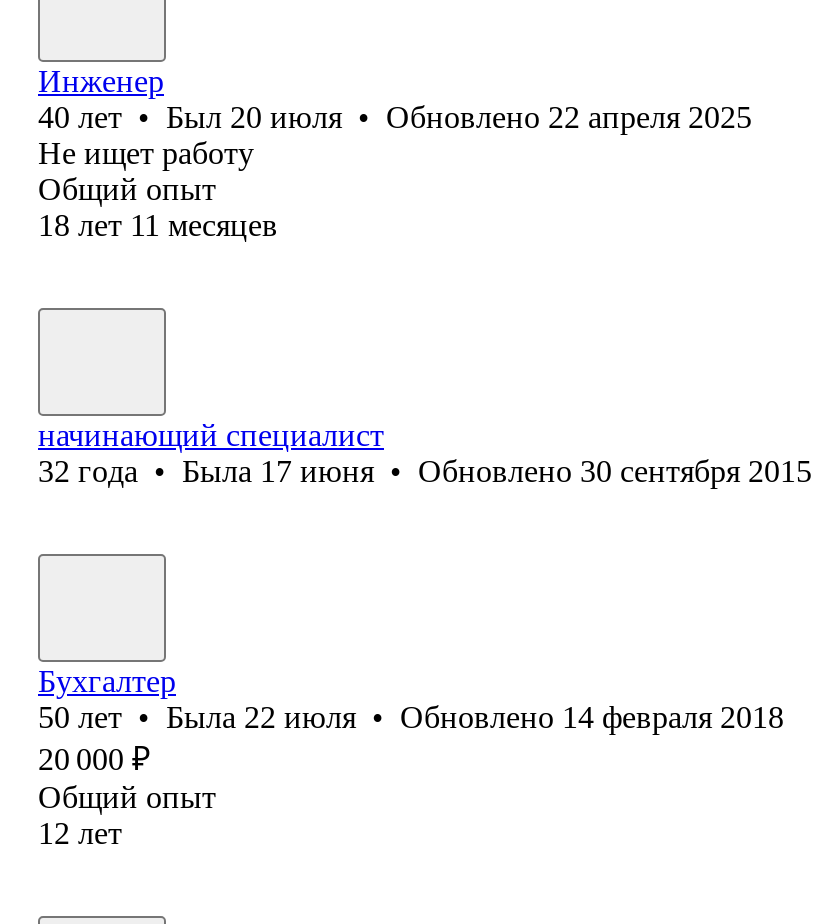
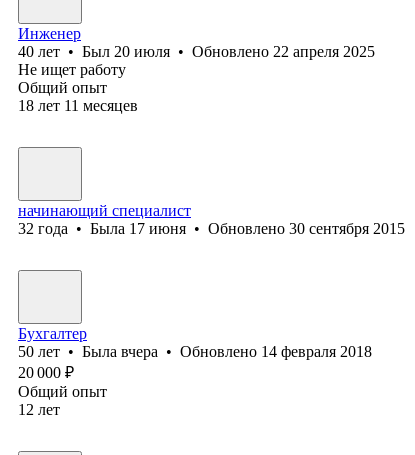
- 50 лет • Была 22 июля • Обновлено 14 февраля 2018
+ 50 лет • Была вчера • Обновлено 14 февраля 2018
